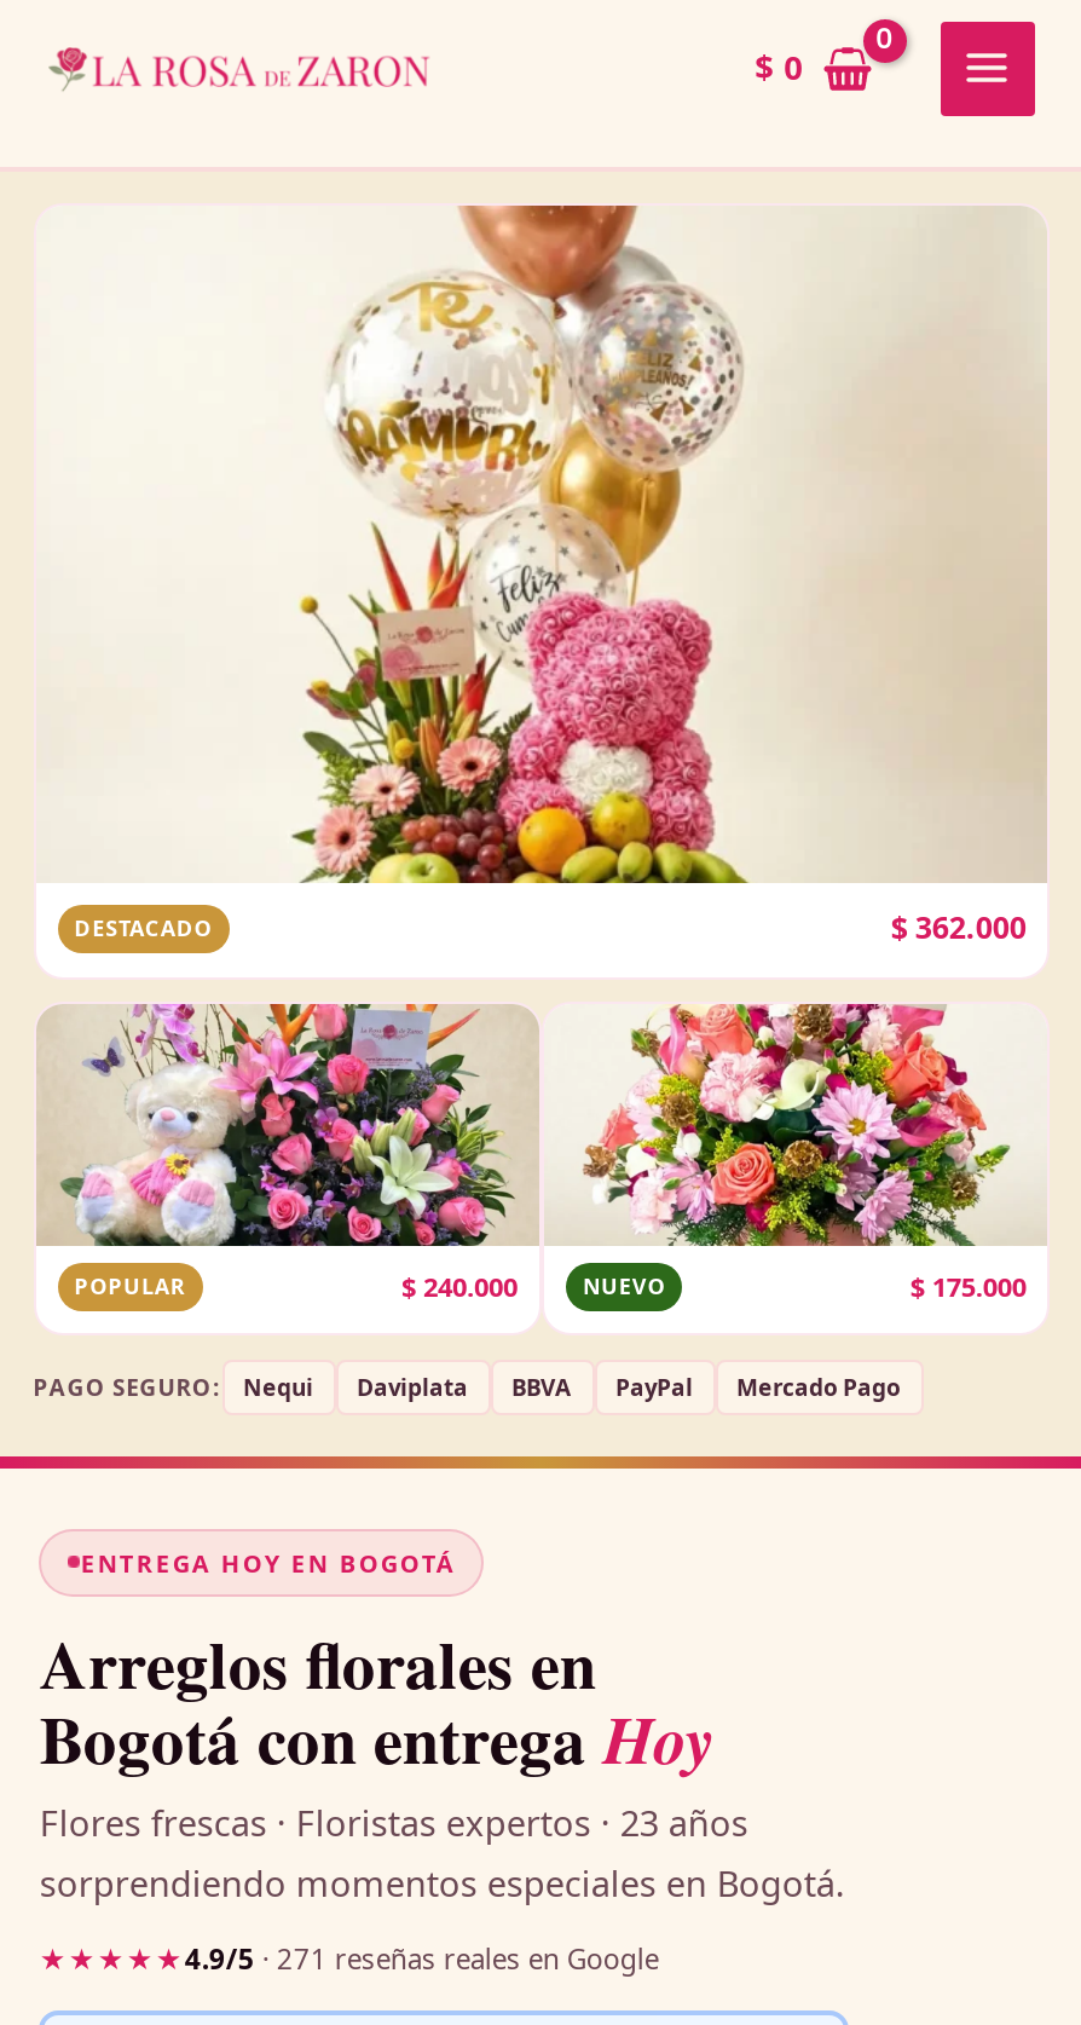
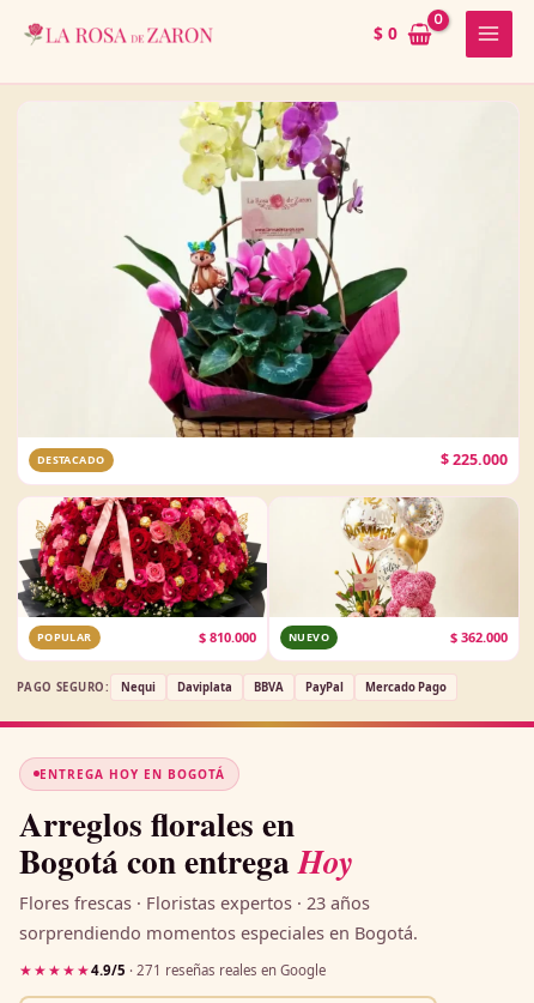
- [image]
- $362.000
+ [image]
+ $225.000

- [image]
- $240.000
+ [image]
+ $810.000

- [image]
- $175.000
+ [image]
+ $362.000
